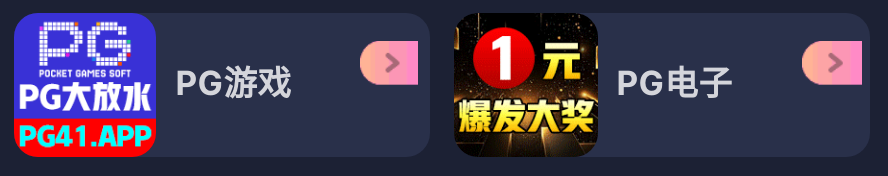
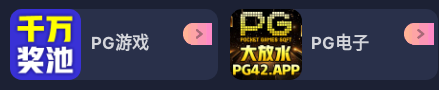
- [image]
+ [image]

- [image]
+ [image]
